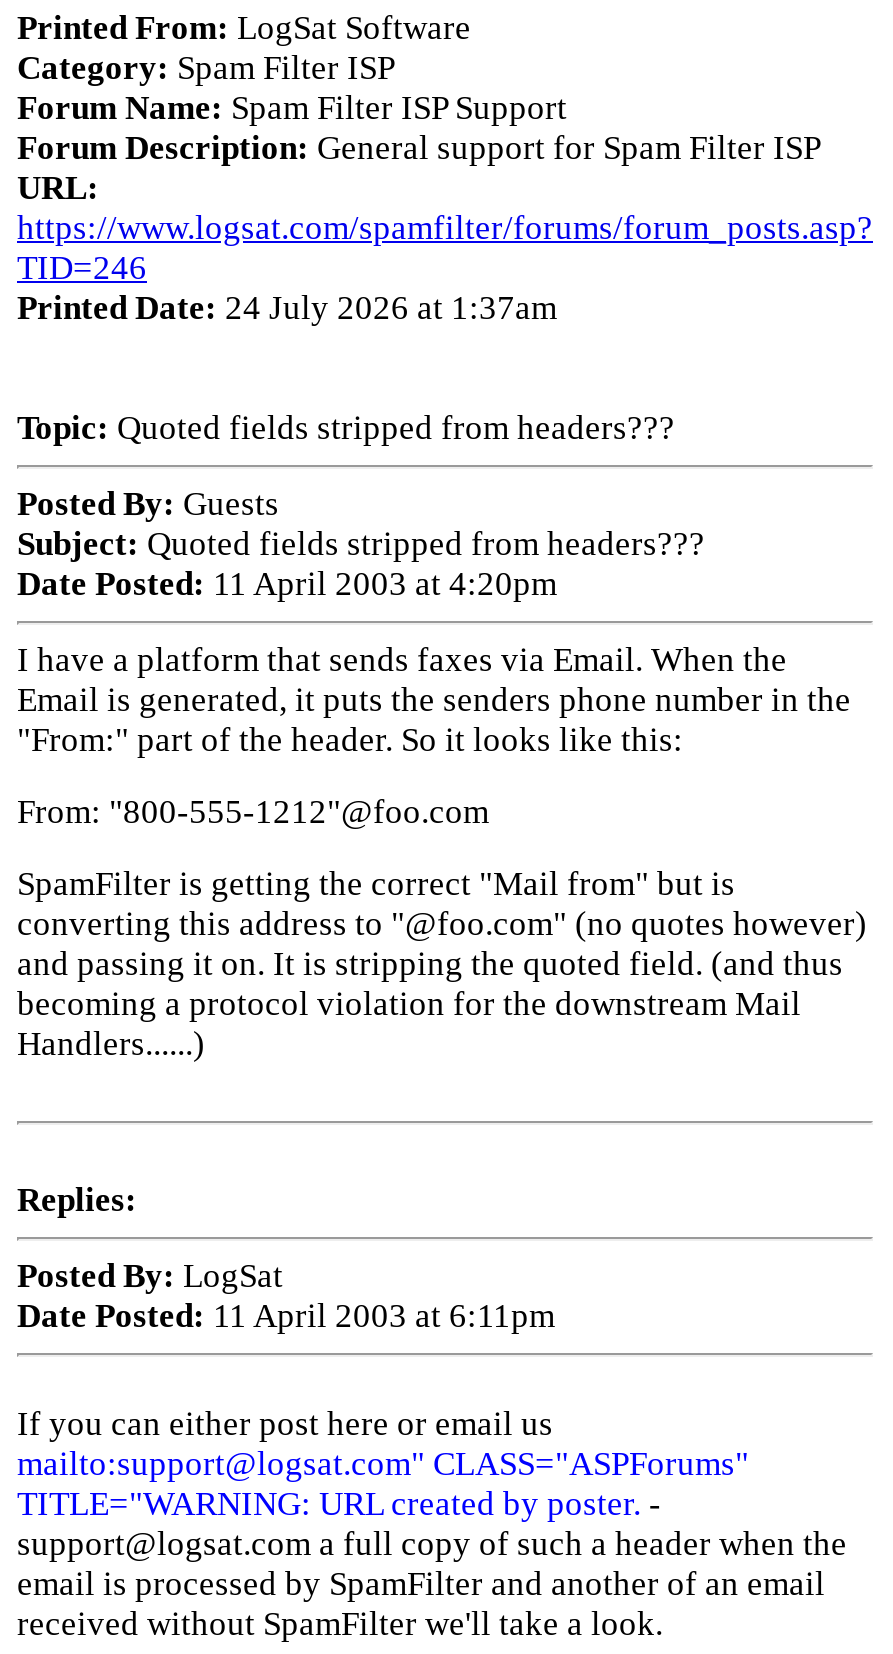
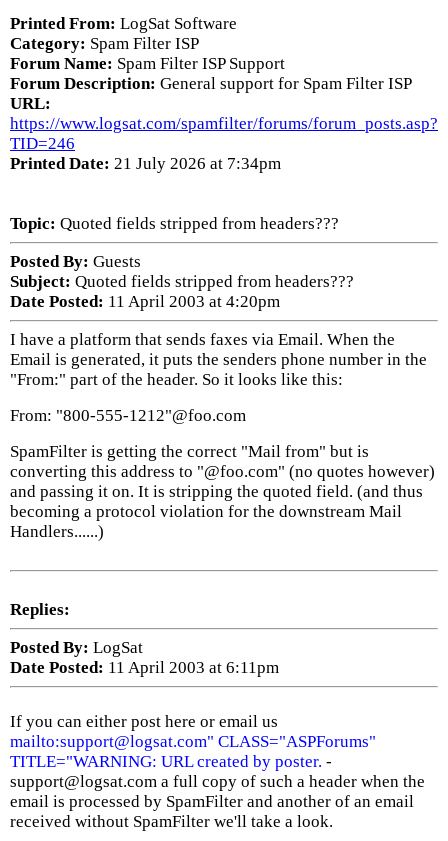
- Printed Date: 24 July 2026 at 1:37am
+ Printed Date: 21 July 2026 at 7:34pm
